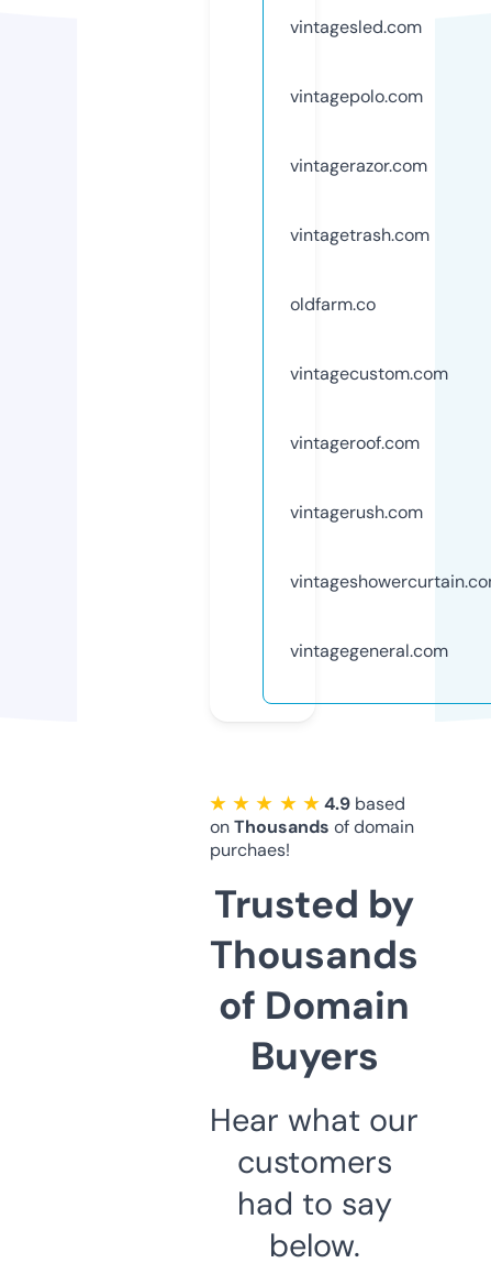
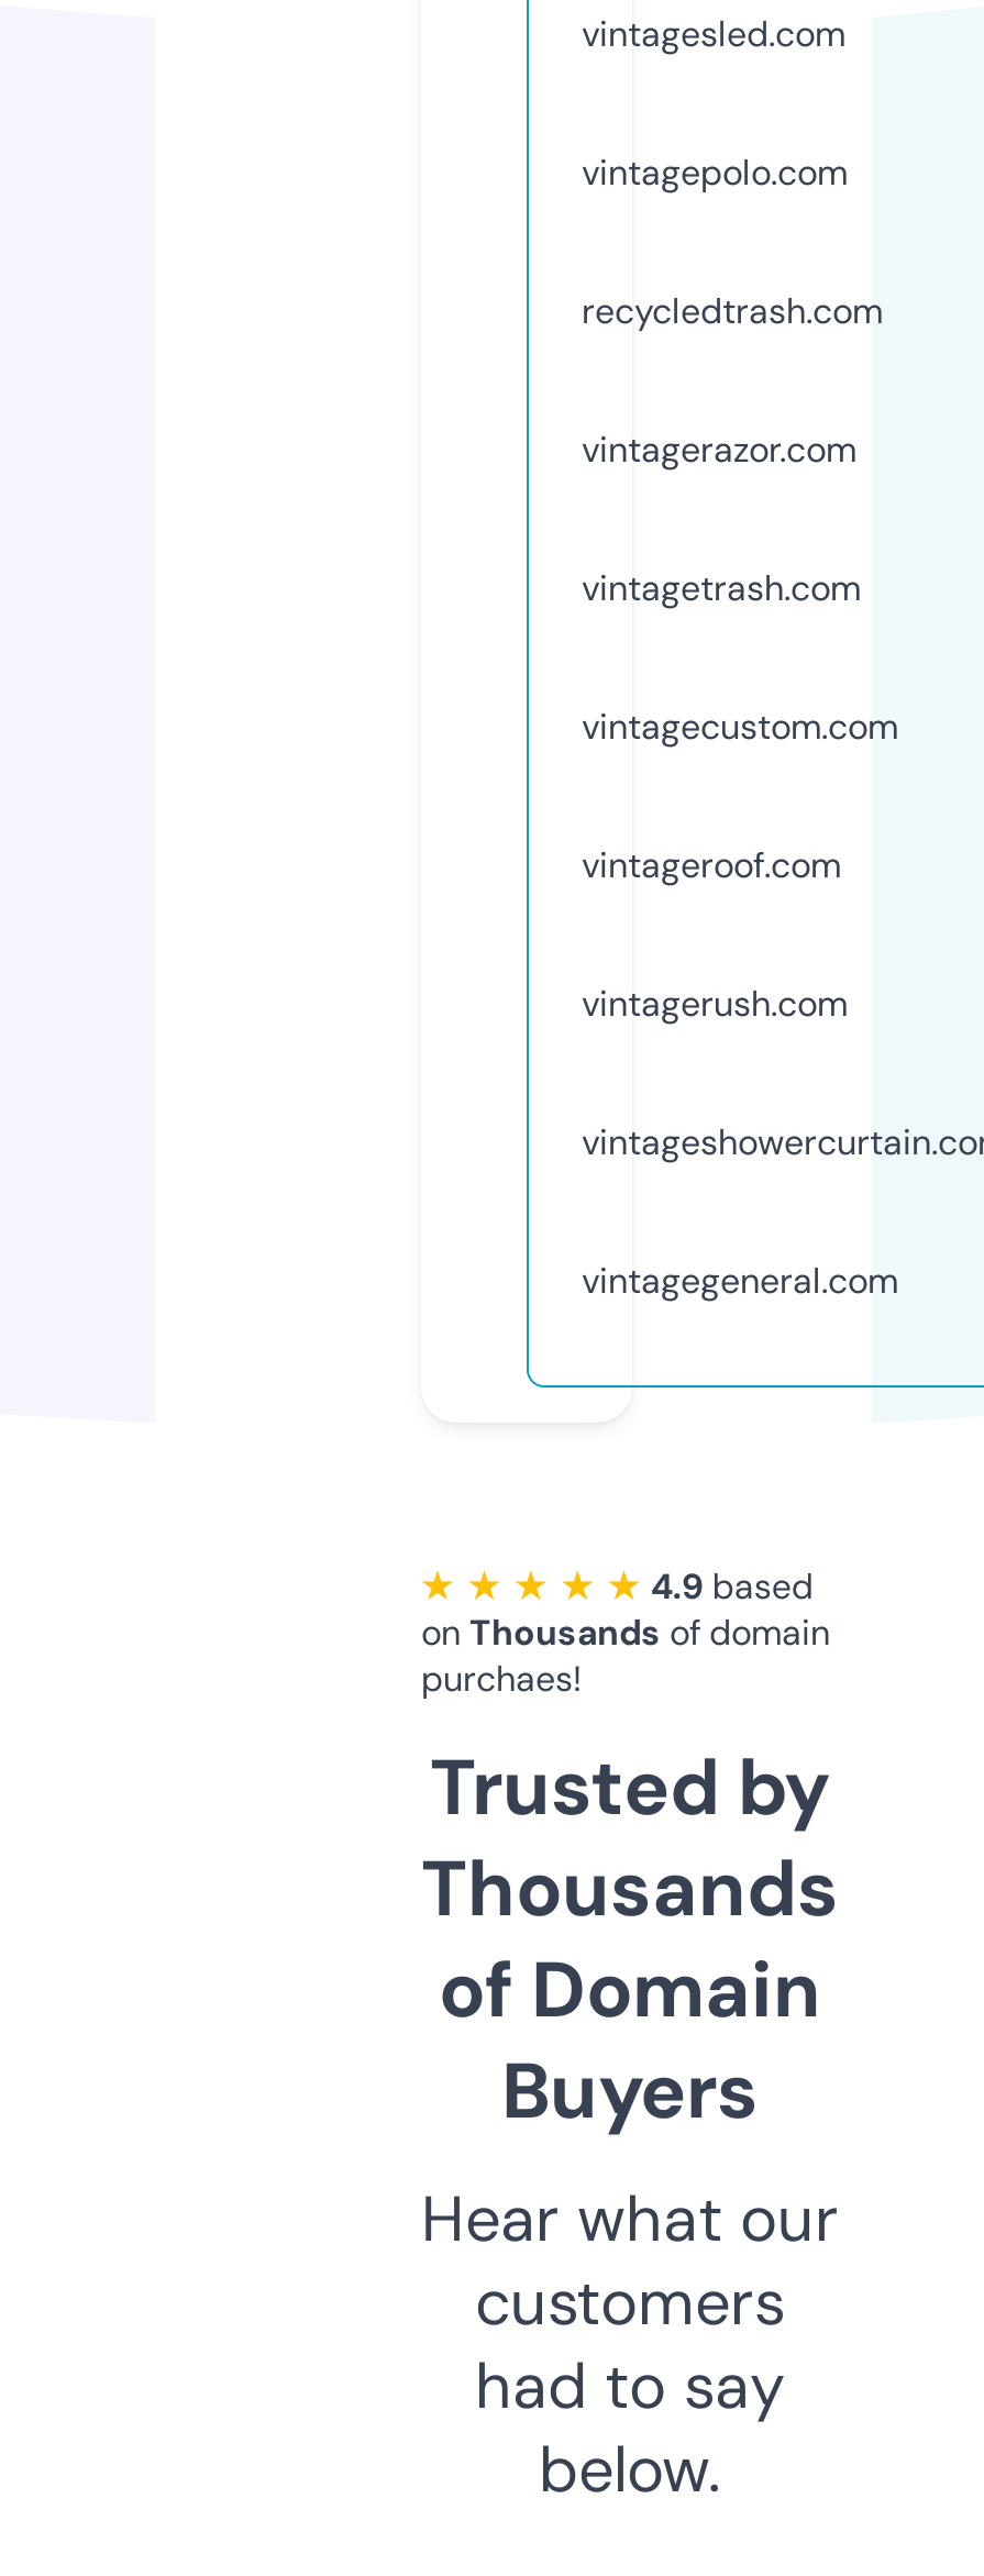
+ recycledtrash.com

moved down: vintagerazor.com | vintagetrash.com

- oldfarm.co
